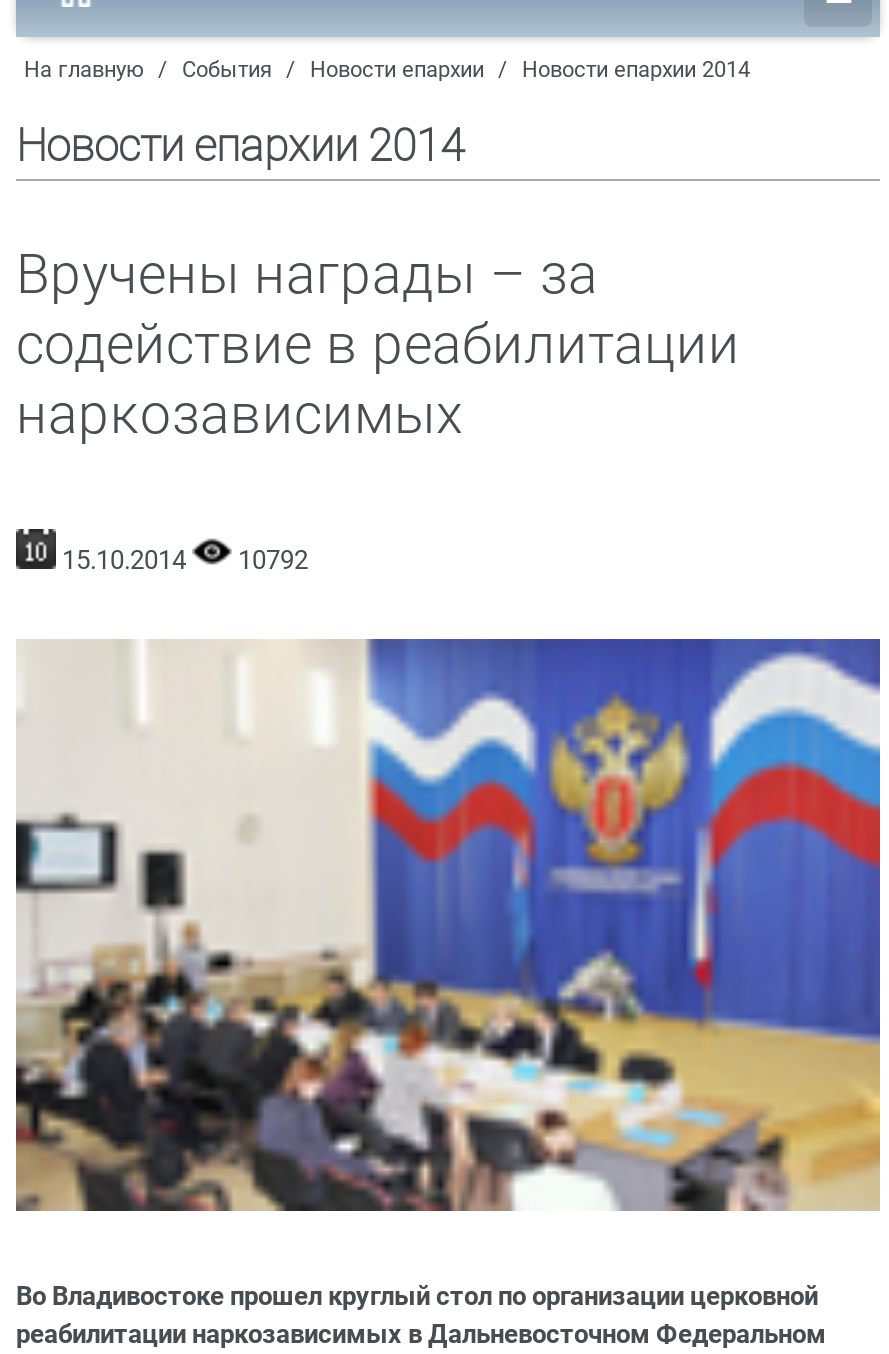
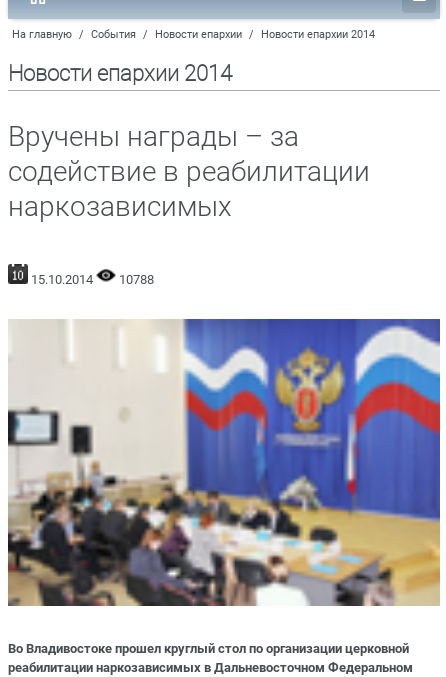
- 15.10.2014 10792
+ 15.10.2014 10788
